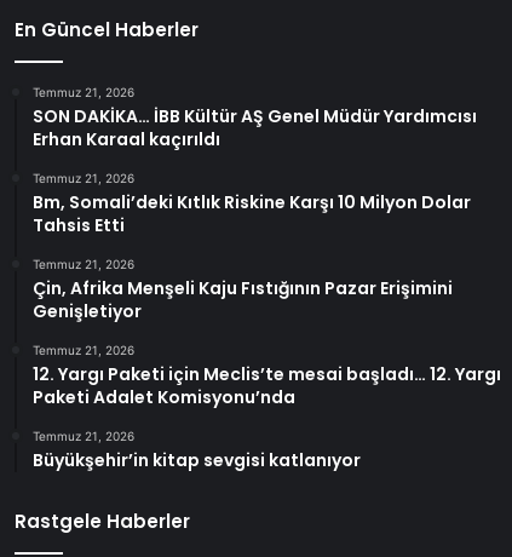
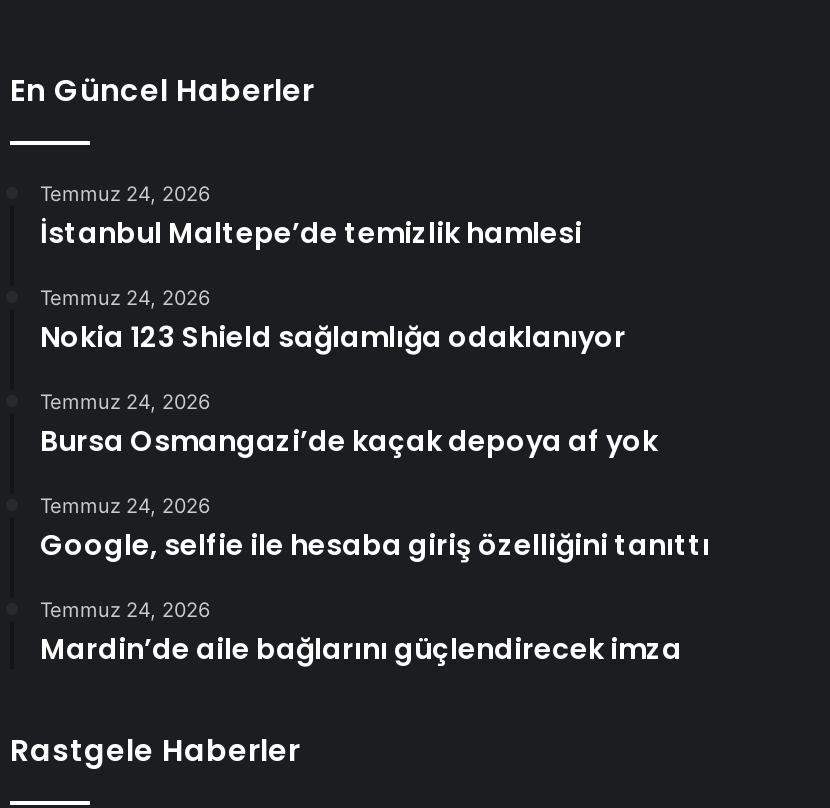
- Temmuz 21, 2026
- SON DAKİKA… İBB Kültür AŞ Genel Müdür Yardımcısı
- Erhan Karaal kaçırıldı
+ Temmuz 24, 2026
+ İstanbul Maltepe’de temizlik hamlesi

- Temmuz 21, 2026
- Bm, Somali’deki Kıtlık Riskine Karşı 10 Milyon Dolar
- Tahsis Etti
+ Temmuz 24, 2026
+ Nokia 123 Shield sağlamlığa odaklanıyor

- Temmuz 21, 2026
- Çin, Afrika Menşeli Kaju Fıstığının Pazar Erişimini
- Genişletiyor
+ Temmuz 24, 2026
+ Bursa Osmangazi’de kaçak depoya af yok

- Temmuz 21, 2026
- 12. Yargı Paketi için Meclis’te mesai başladı… 12. Yargı
- Paketi Adalet Komisyonu’nda
+ Temmuz 24, 2026
+ Google, selfie ile hesaba giriş özelliğini tanıttı

- Temmuz 21, 2026
- Büyükşehir’in kitap sevgisi katlanıyor
+ Temmuz 24, 2026
+ Mardin’de aile bağlarını güçlendirecek imza
